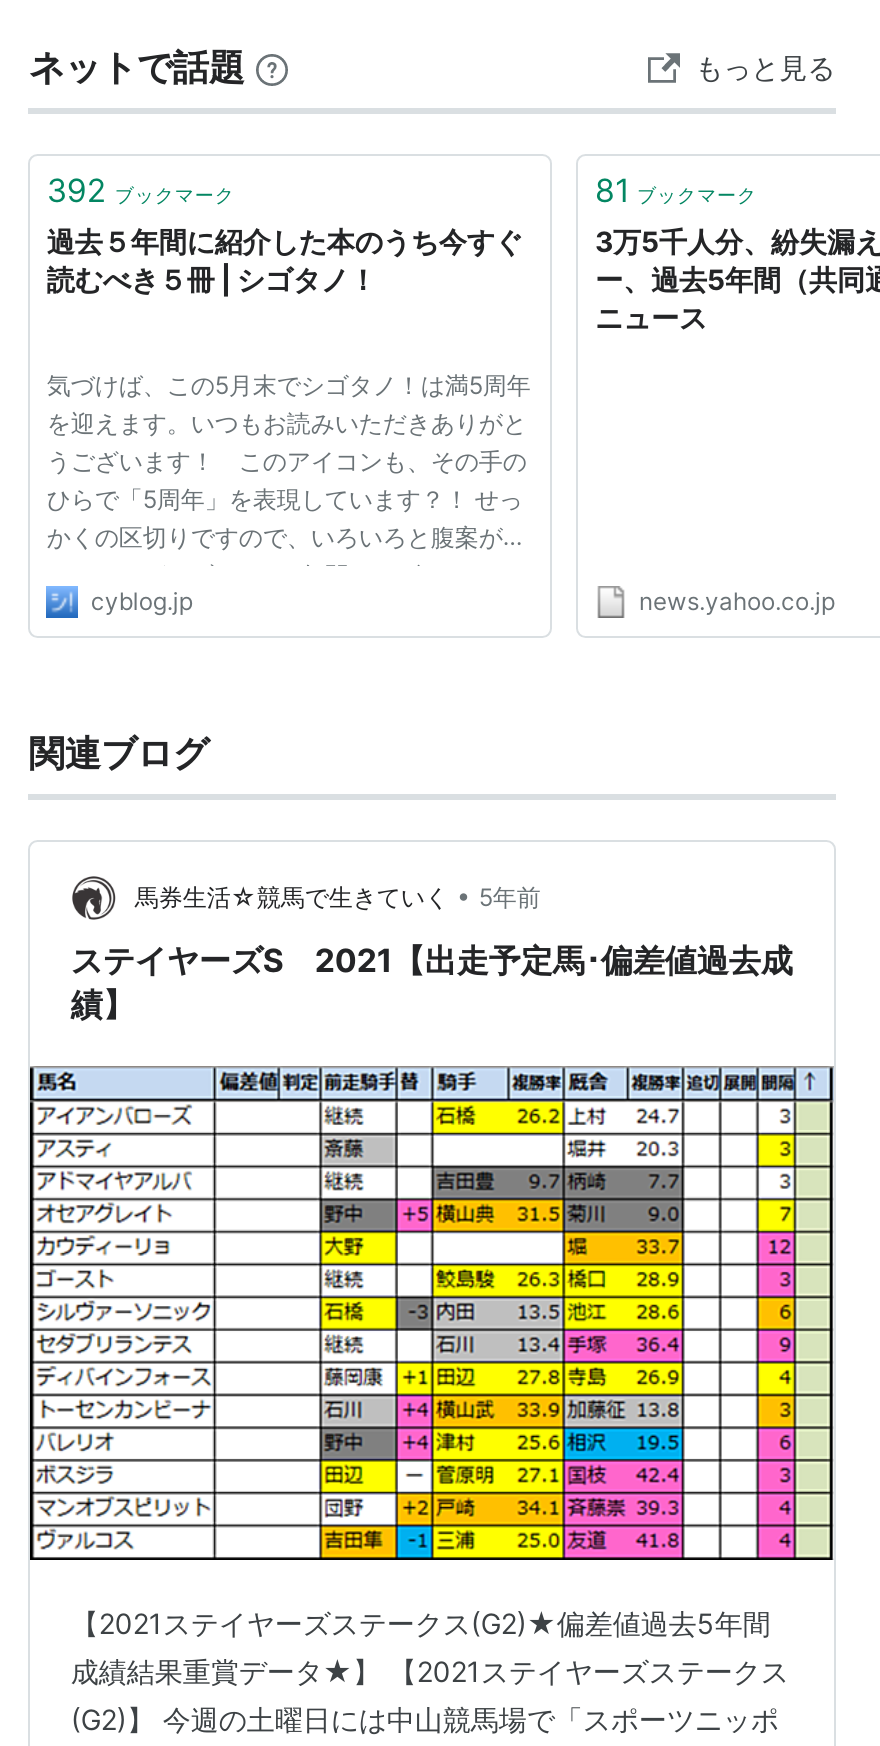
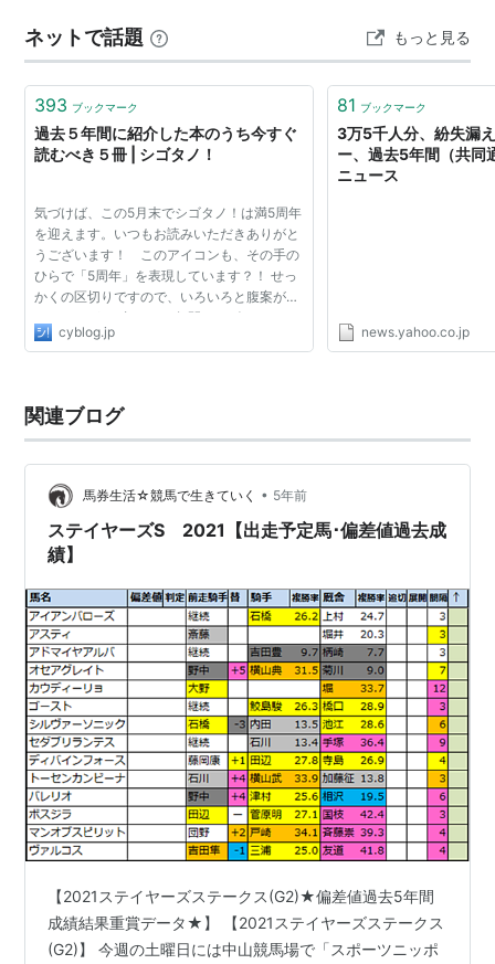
- 392 ブックマーク
+ 393 ブックマーク
